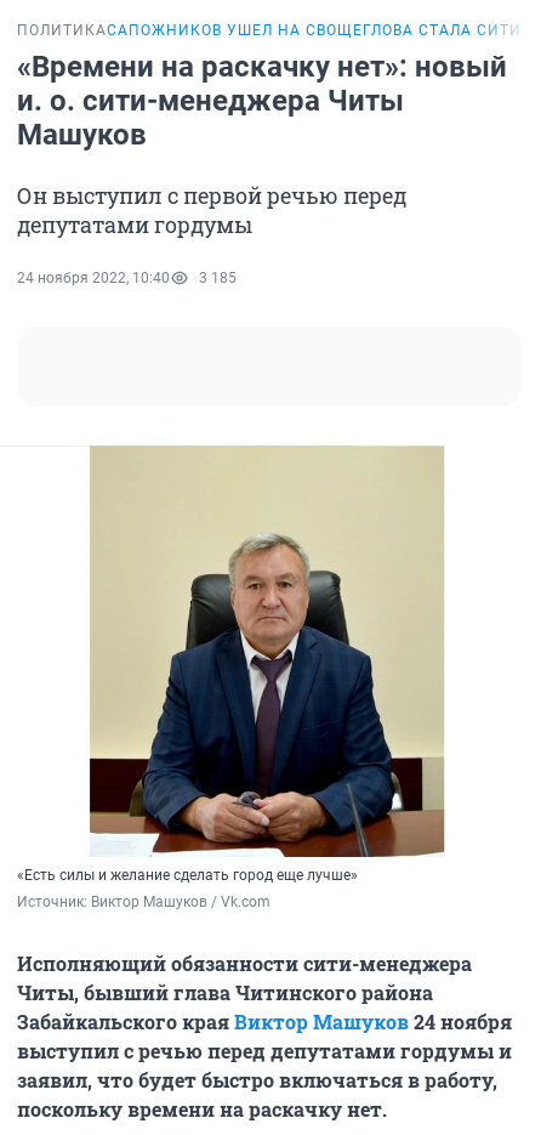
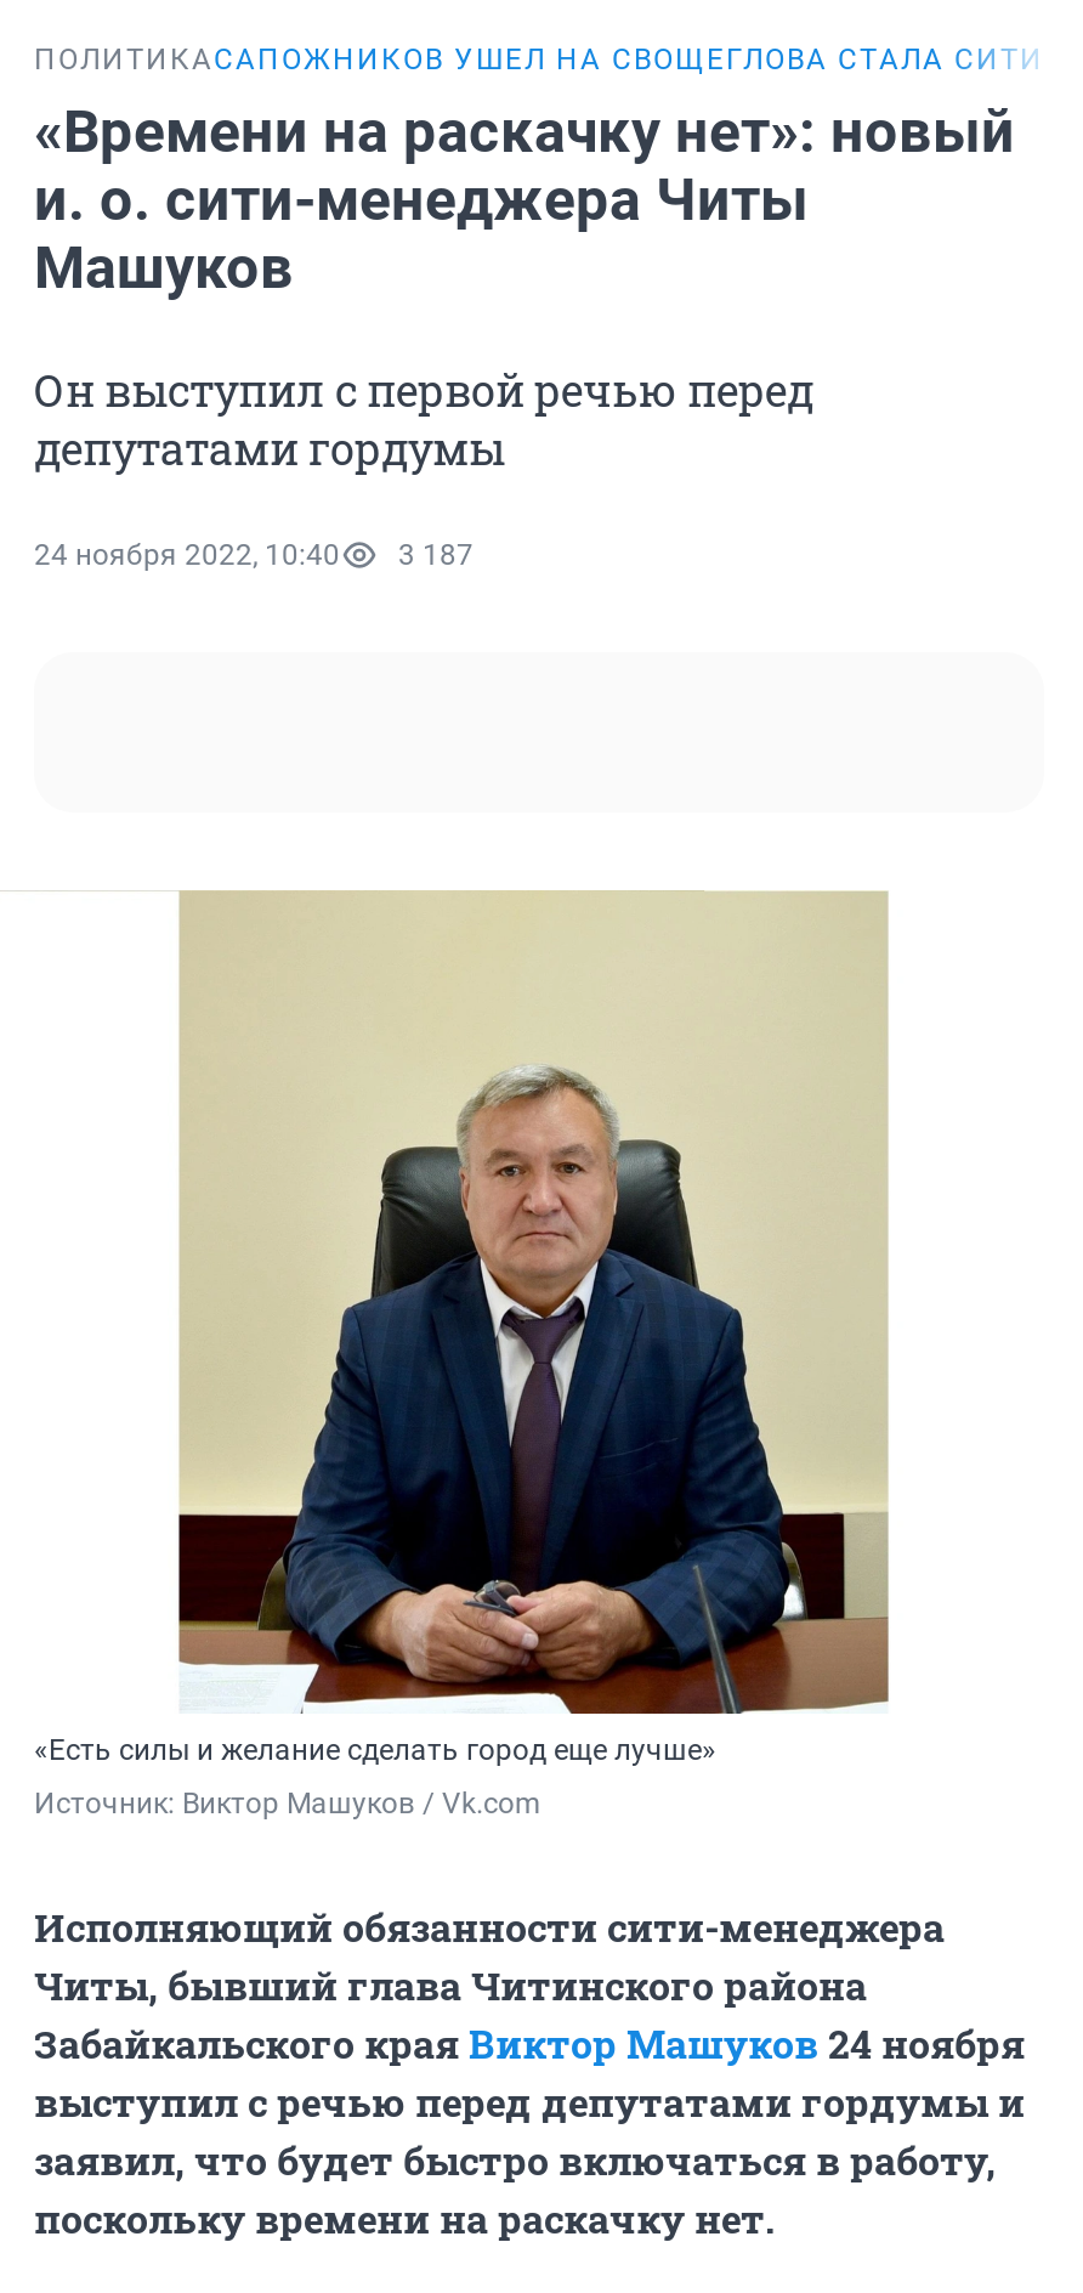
- 24 ноября 2022, 10:40 3 185
+ 24 ноября 2022, 10:40 3 187
